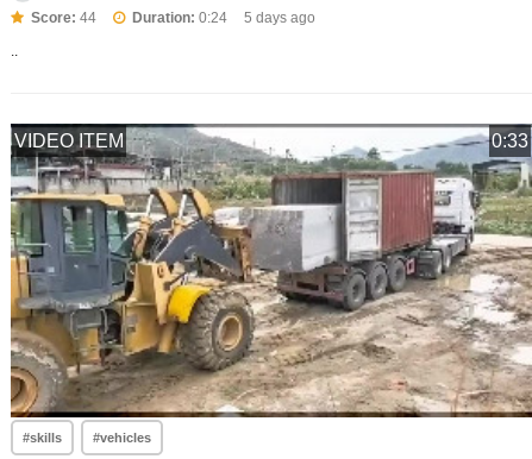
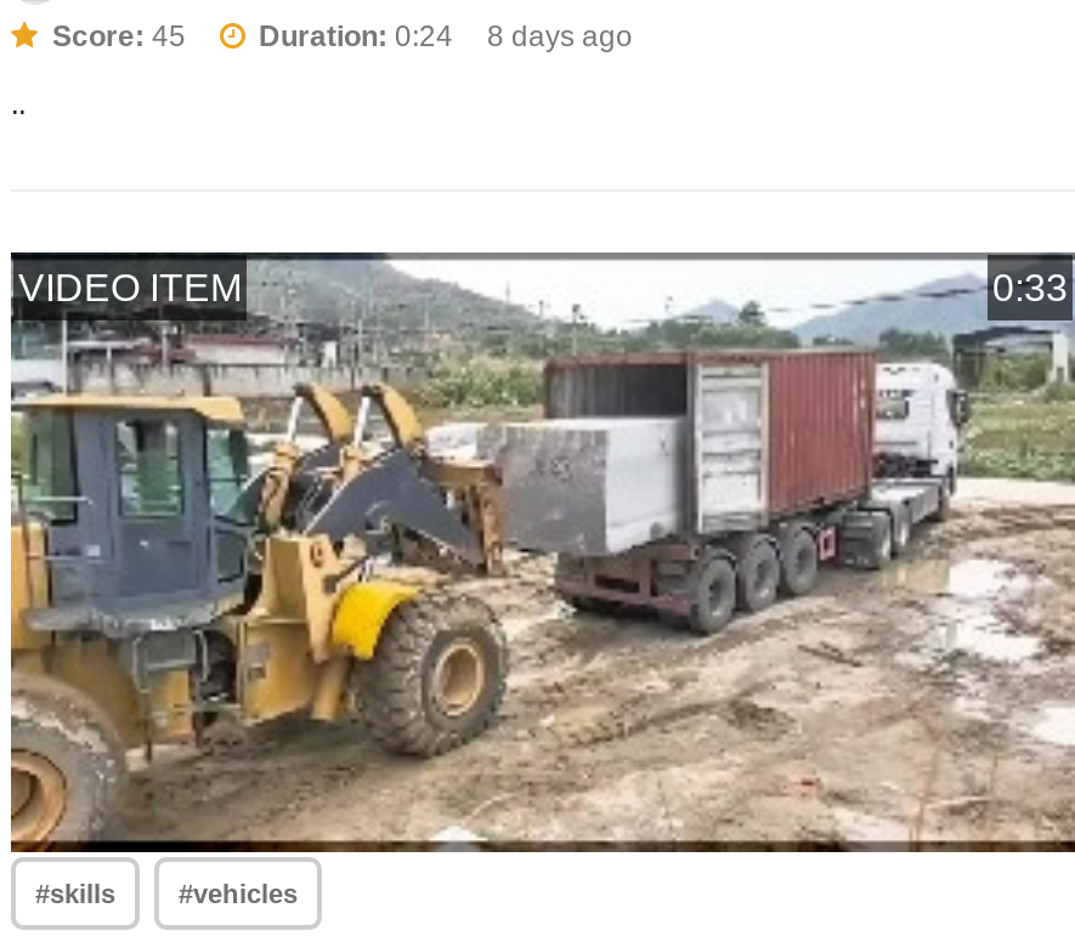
- Score: 44
+ Score: 45

- Duration: 0:24 5 days ago
+ Duration: 0:24 8 days ago
